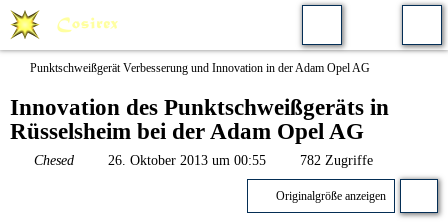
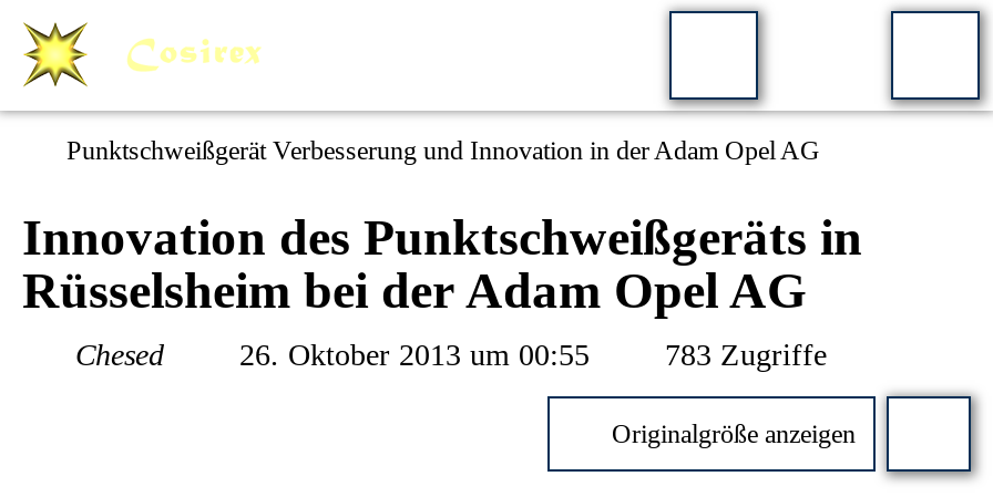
- 26. Oktober 2013 um 00:55 782 Zugriffe
+ 26. Oktober 2013 um 00:55 783 Zugriffe
